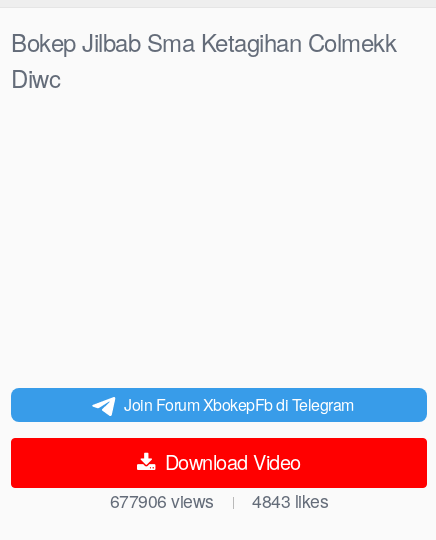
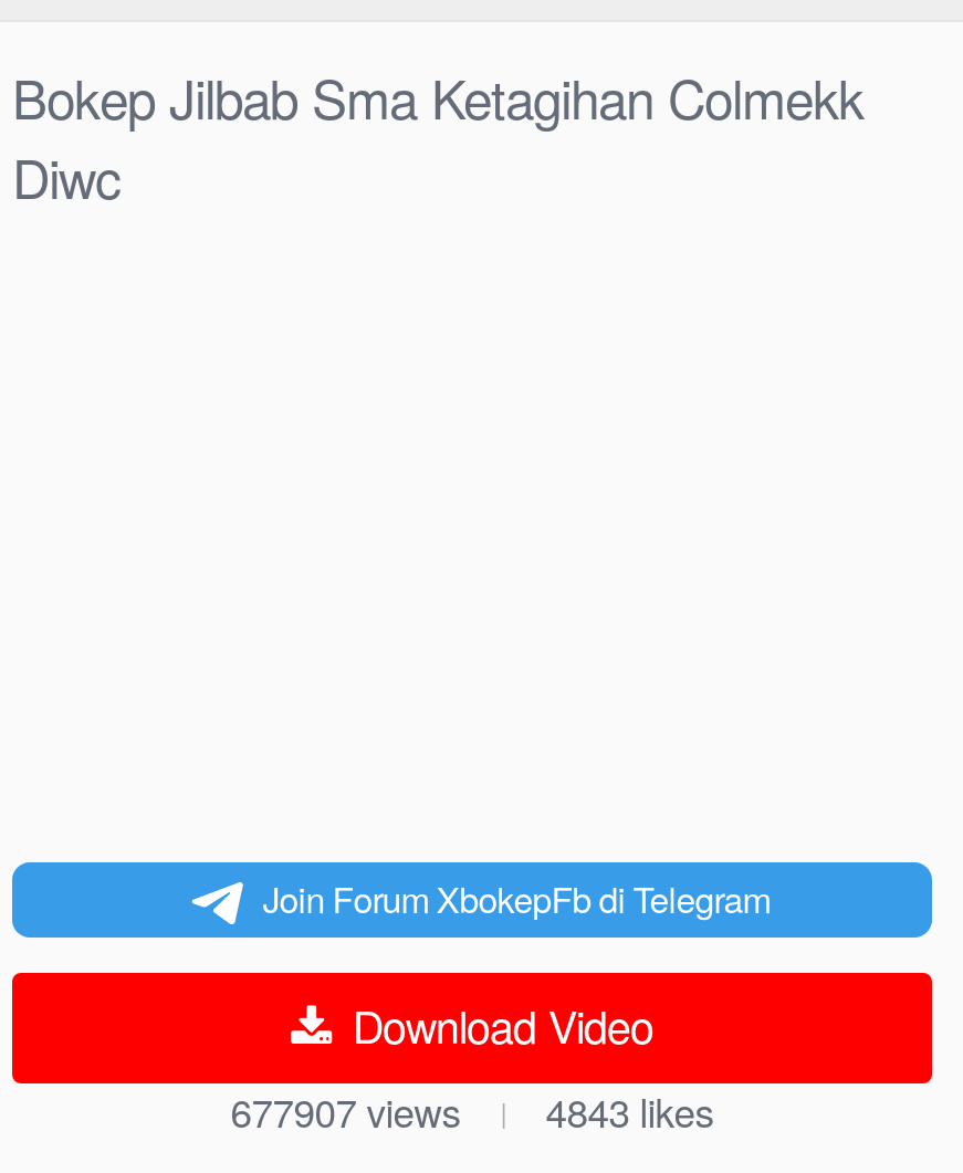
- 677906views
+ 677907views
